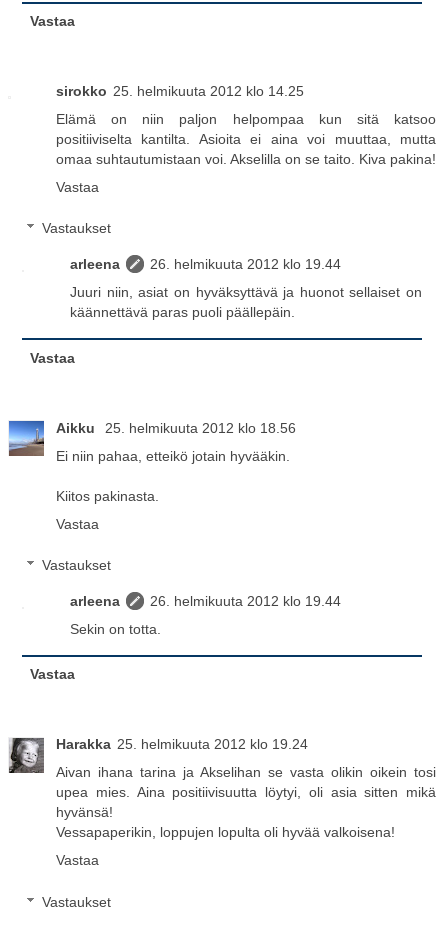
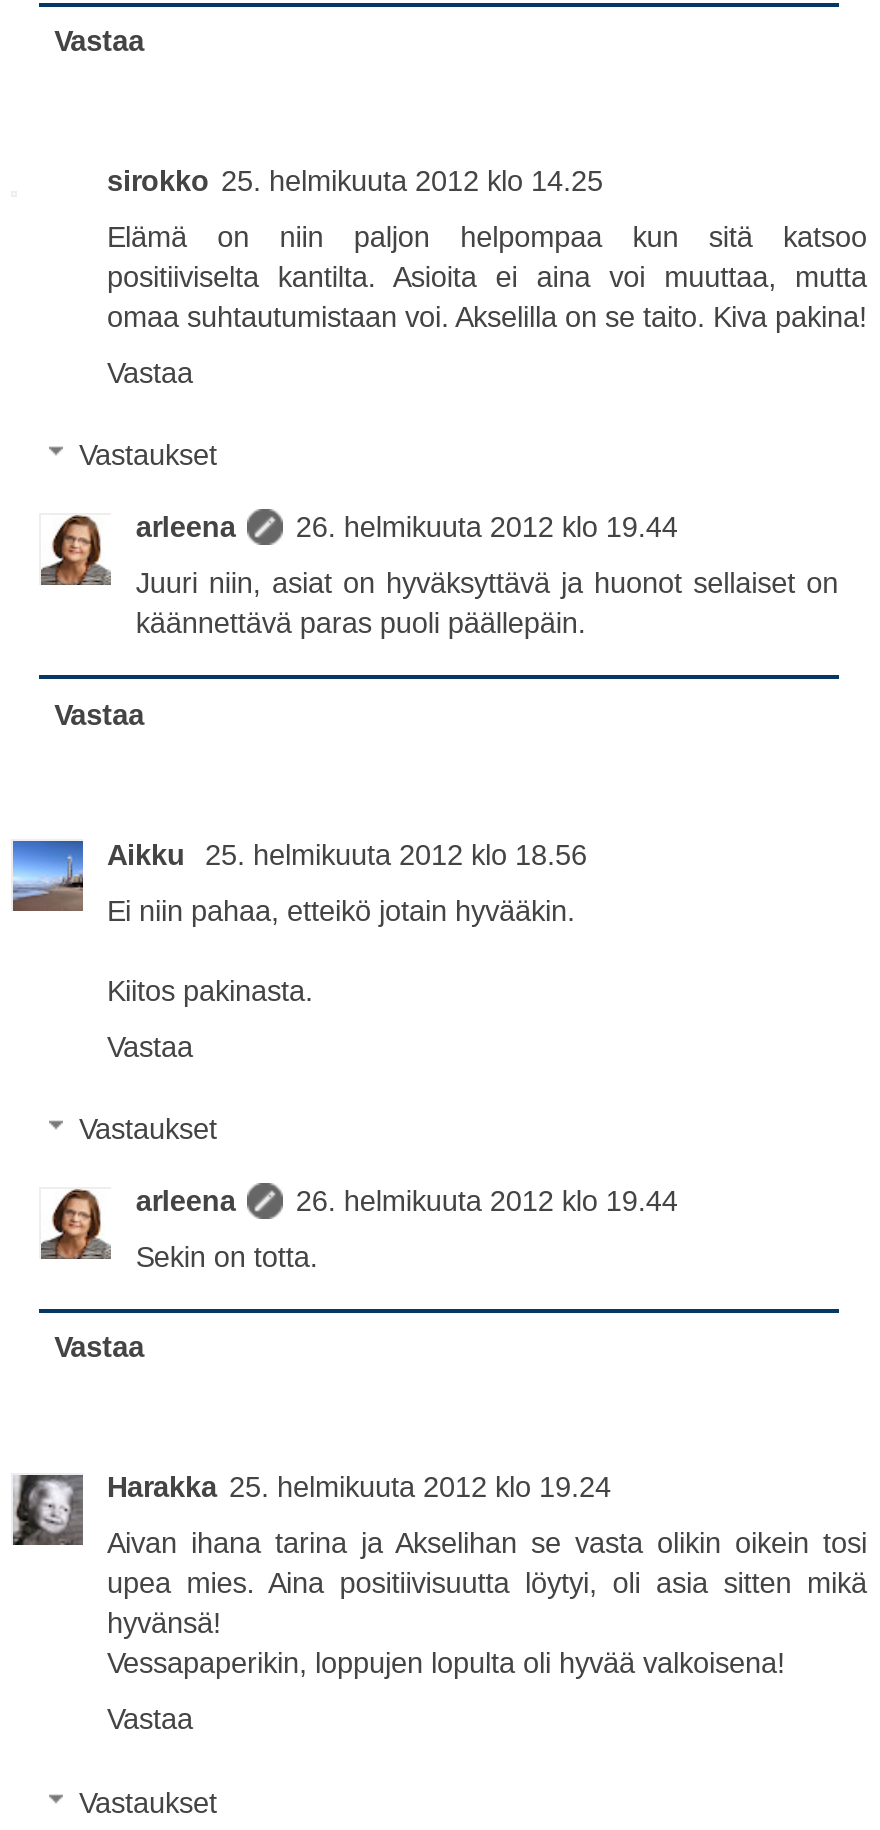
+ [image]

+ [image]
